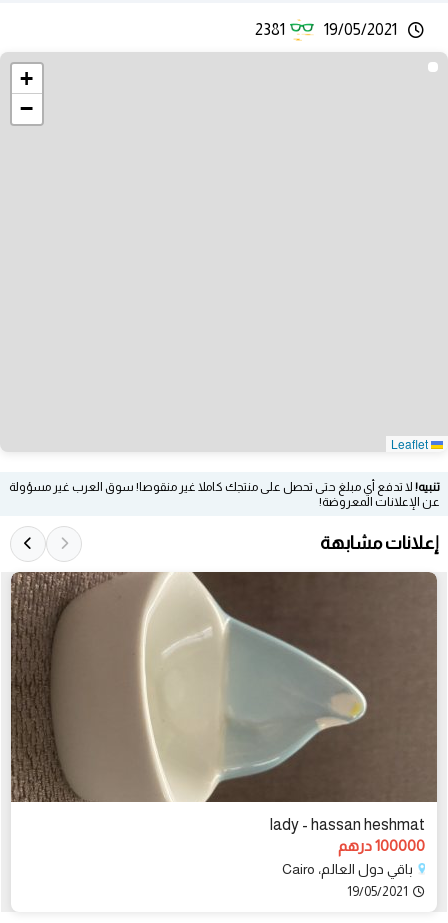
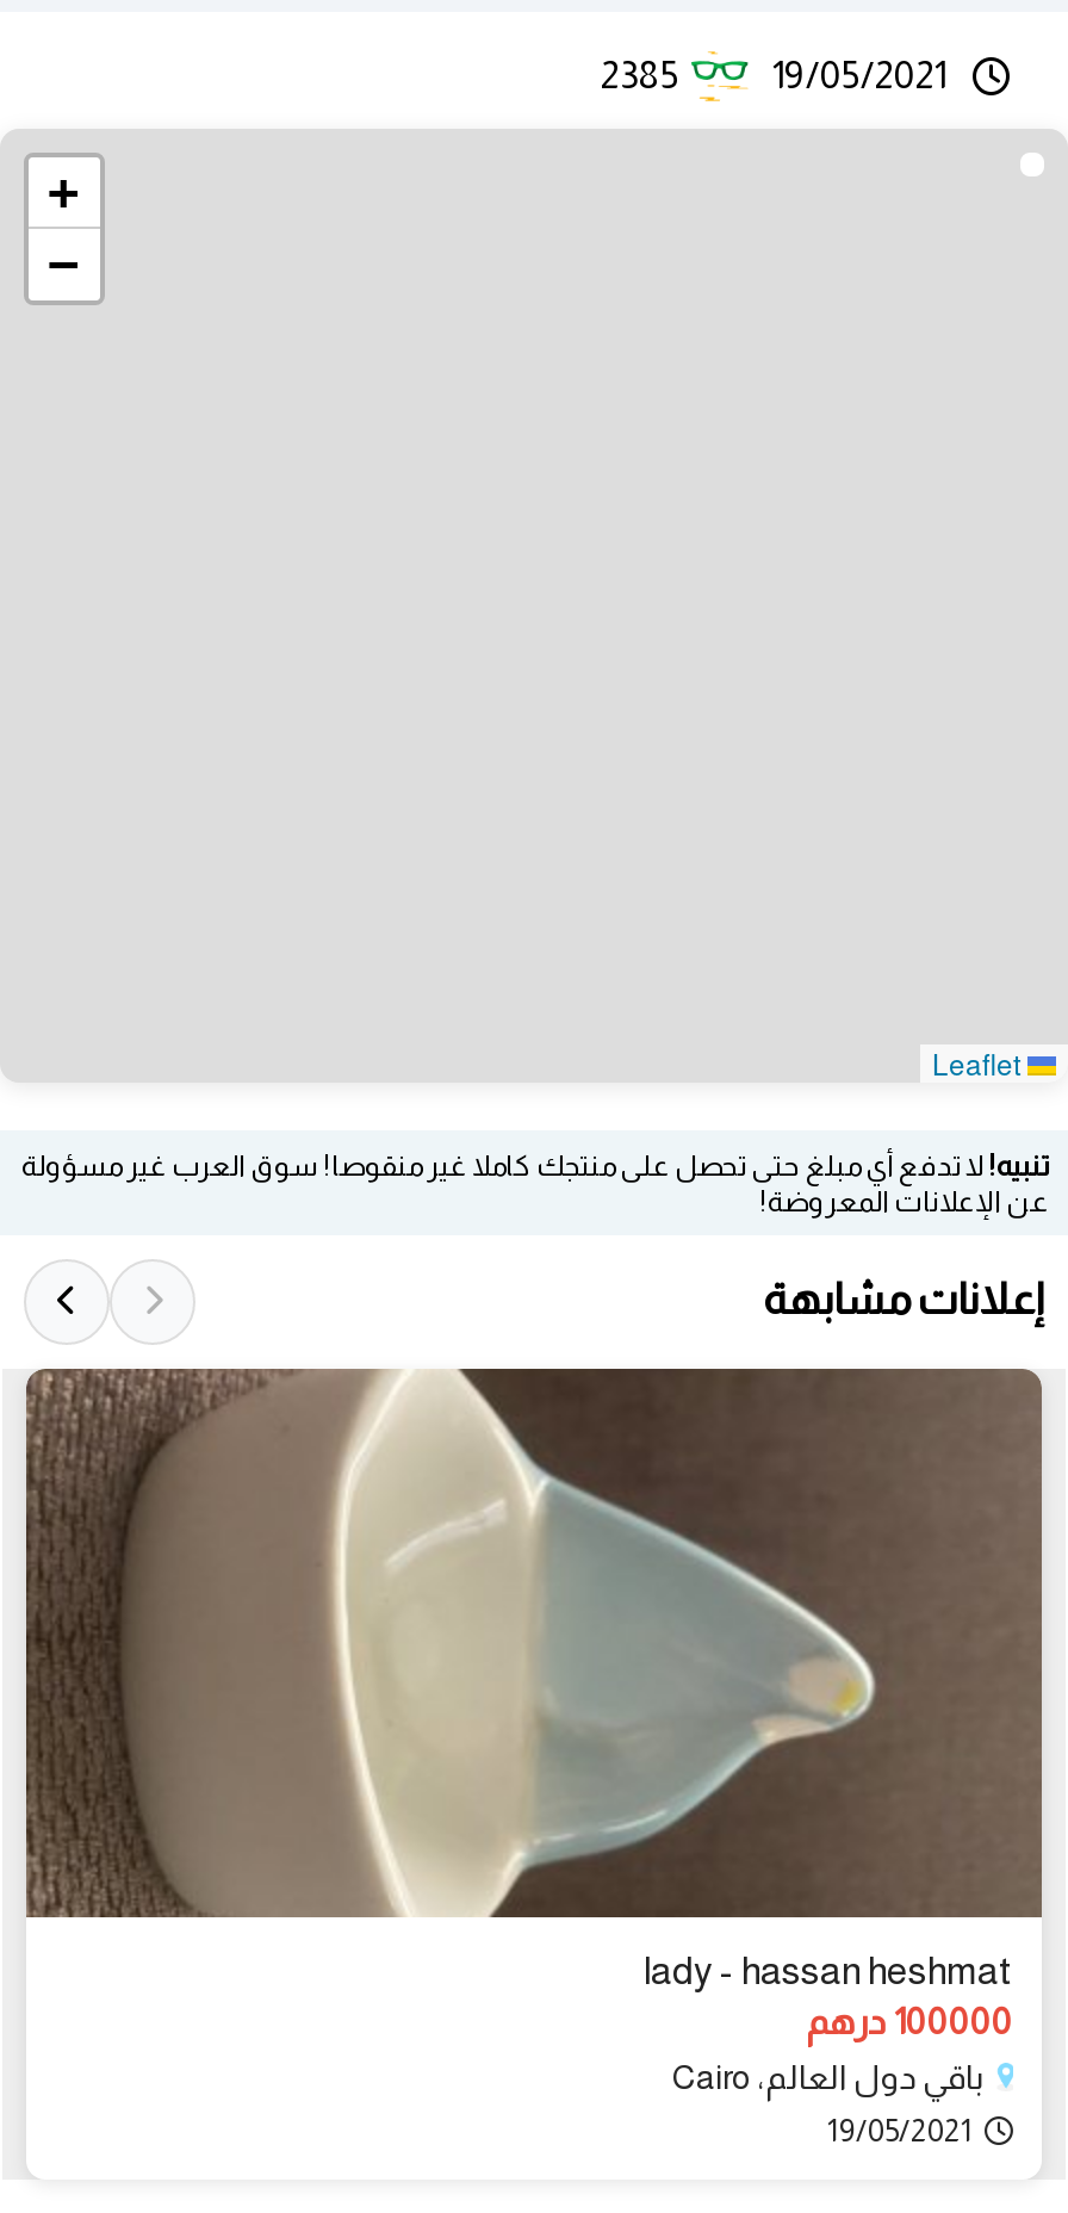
- 2381
+ 2385
